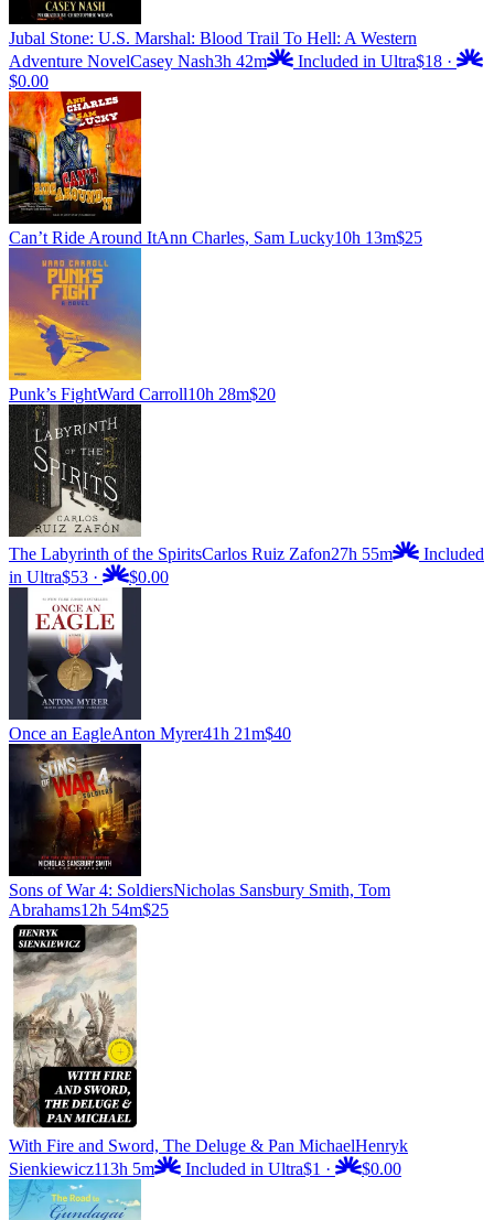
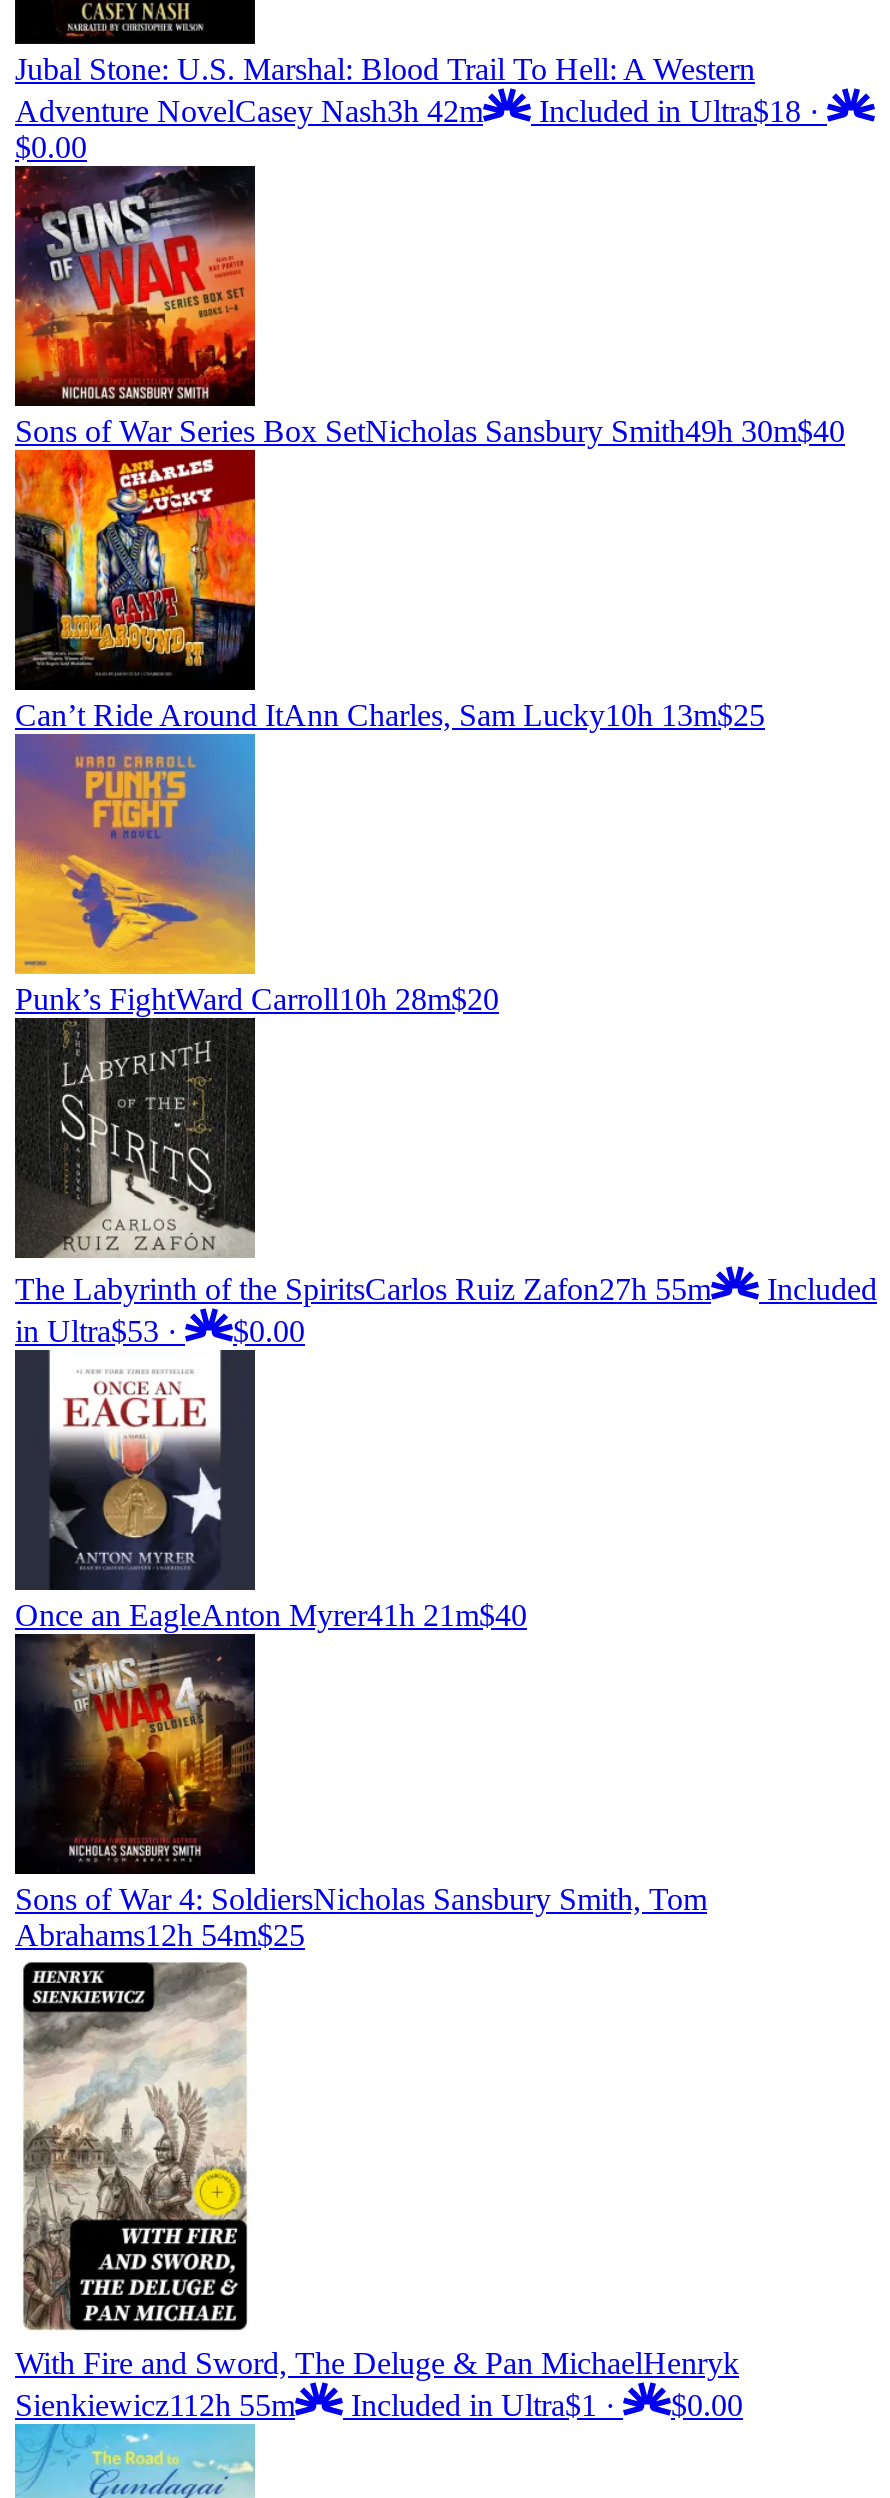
+ [image]
+ Sons of War Series Box SetNicholas Sansbury Smith49h 30m$40

- Sienkiewicz113h 5m
+ Sienkiewicz112h 55m
